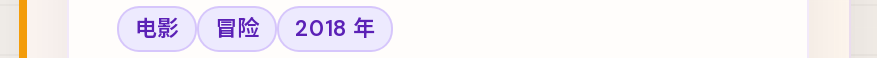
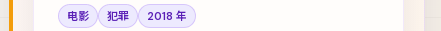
- 冒险
+ 犯罪
